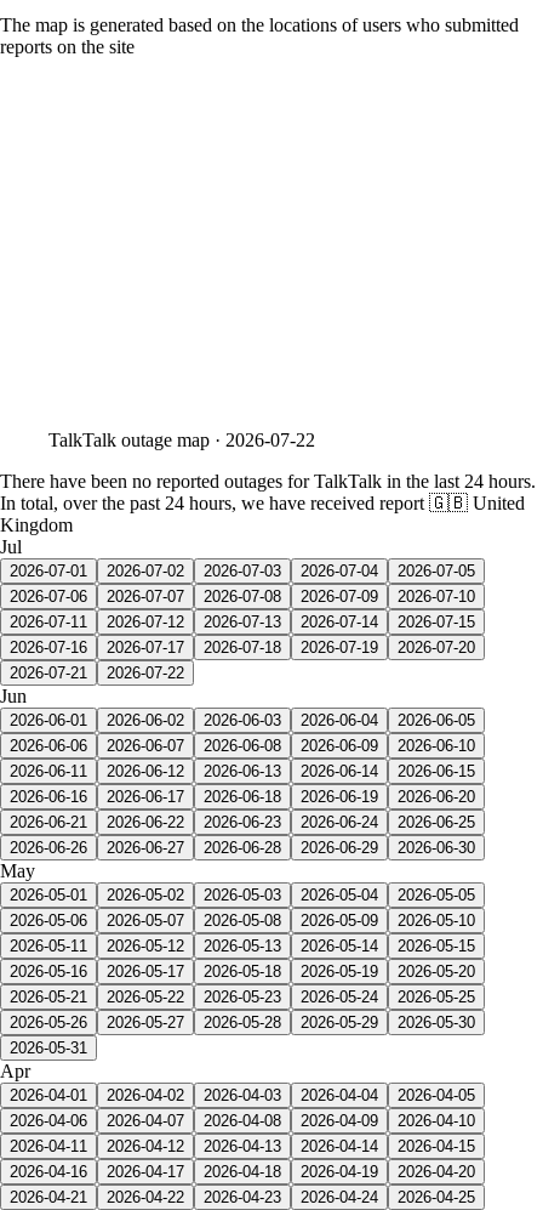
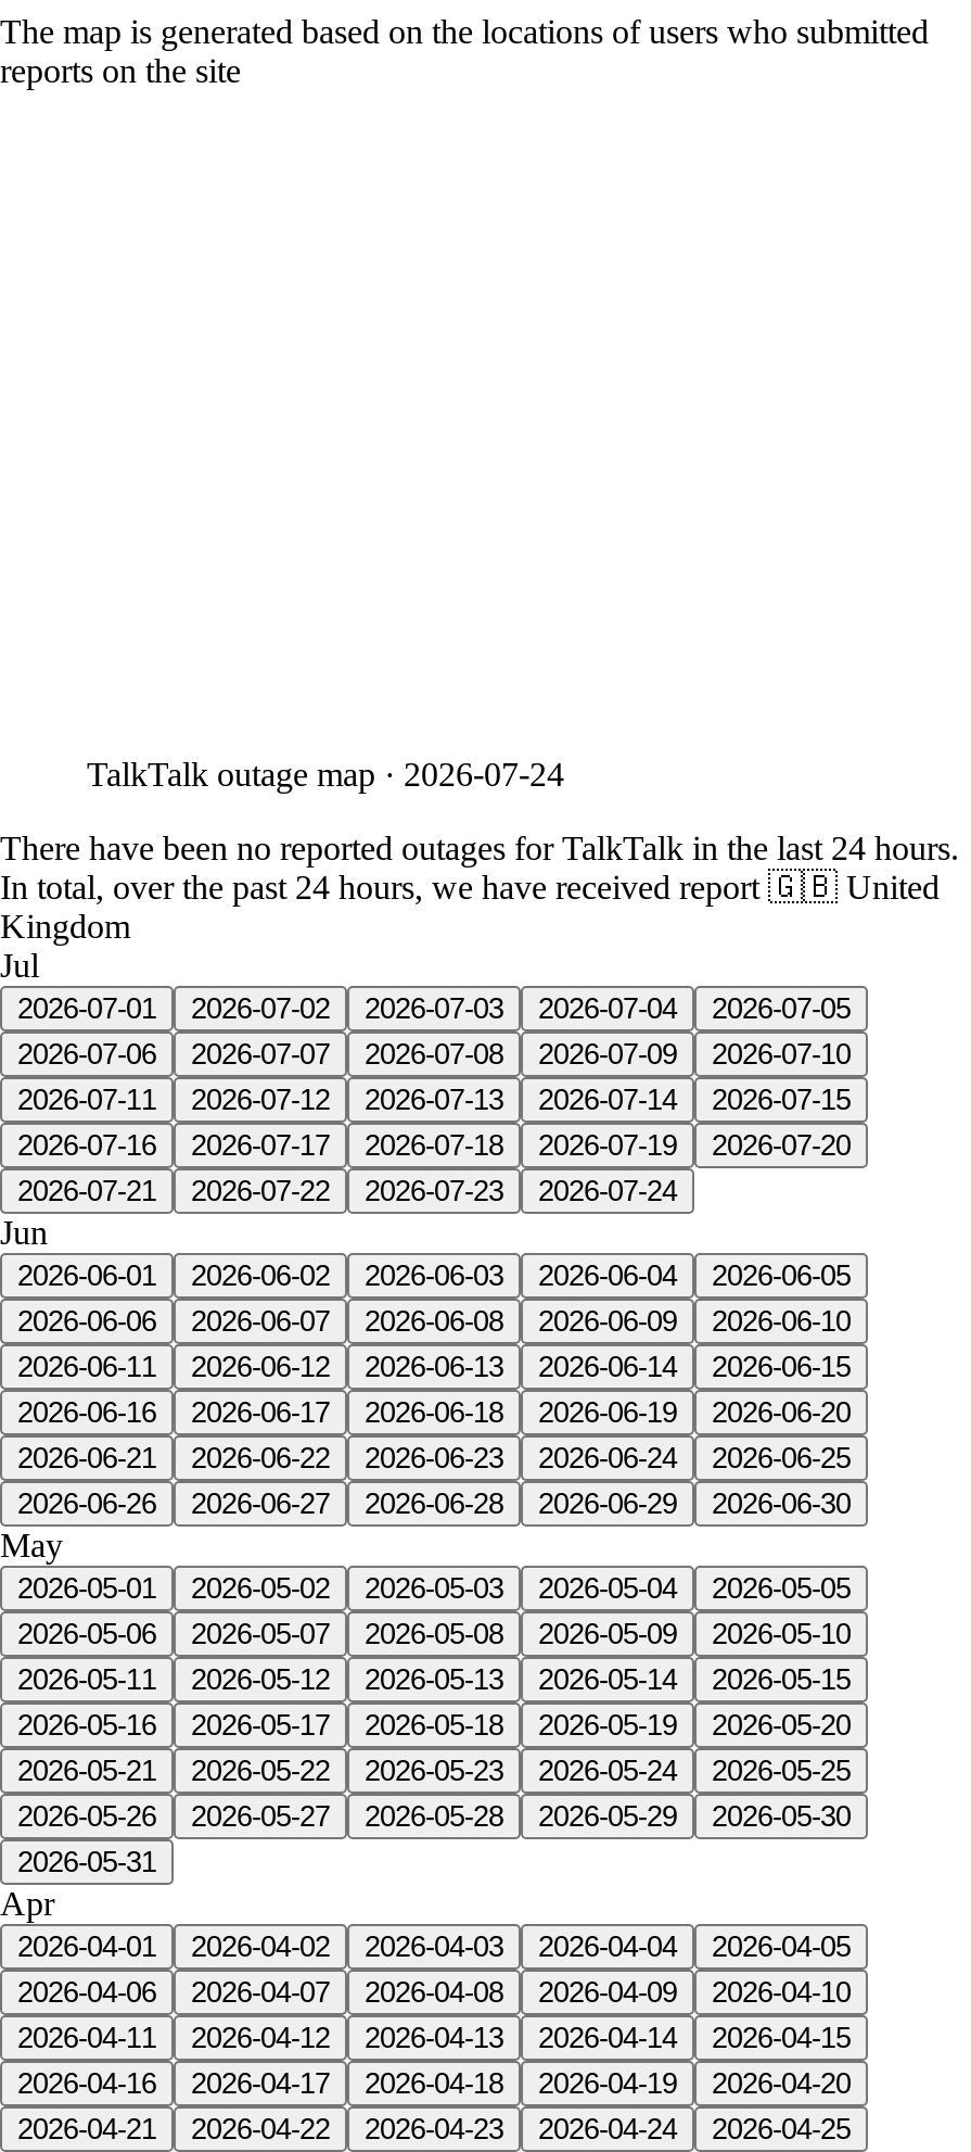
- TalkTalk outage map · 2026-07-22
+ TalkTalk outage map · 2026-07-24

+ 2026-07-23
+ 2026-07-24
